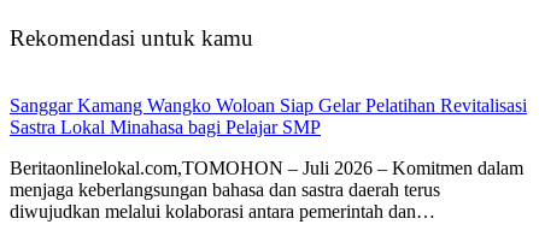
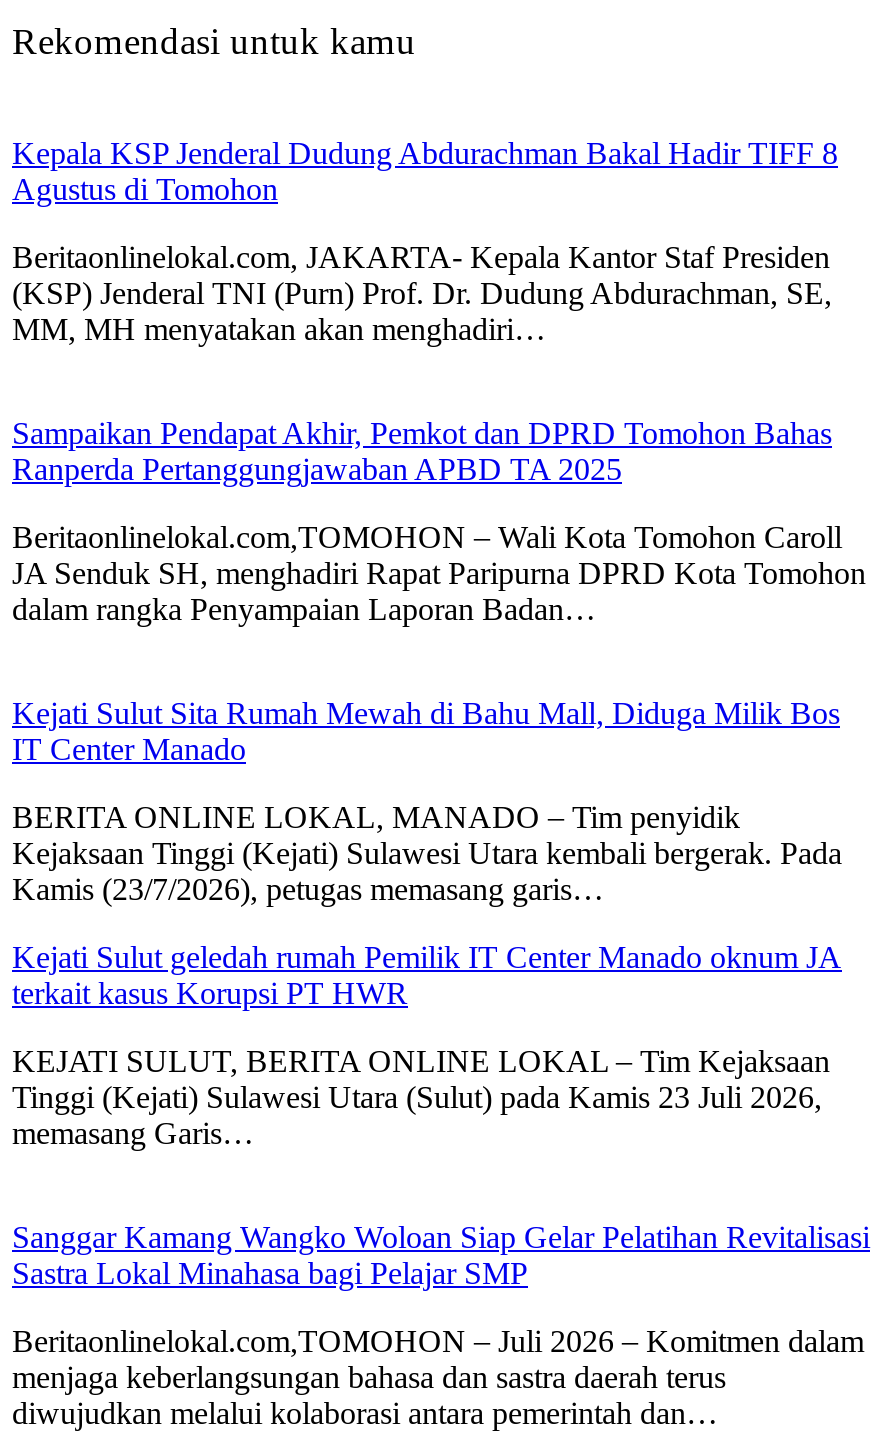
+ Kepala KSP Jenderal Dudung Abdurachman Bakal Hadir TIFF 8
+ Agustus di Tomohon
+ Beritaonlinelokal.com, JAKARTA- Kepala Kantor Staf Presiden
+ (KSP) Jenderal TNI (Purn) Prof. Dr. Dudung Abdurachman, SE,
+ MM, MH menyatakan akan menghadiri…
+ Sampaikan Pendapat Akhir, Pemkot dan DPRD Tomohon Bahas
+ Ranperda Pertanggungjawaban APBD TA 2025
+ Beritaonlinelokal.com,TOMOHON – Wali Kota Tomohon Caroll
+ JA Senduk SH, menghadiri Rapat Paripurna DPRD Kota Tomohon
+ dalam rangka Penyampaian Laporan Badan…
+ Kejati Sulut Sita Rumah Mewah di Bahu Mall, Diduga Milik Bos
+ IT Center Manado
+ BERITA ONLINE LOKAL, MANADO – Tim penyidik
+ Kejaksaan Tinggi (Kejati) Sulawesi Utara kembali bergerak. Pada
+ Kamis (23/7/2026), petugas memasang garis…
+ Kejati Sulut geledah rumah Pemilik IT Center Manado oknum JA
+ terkait kasus Korupsi PT HWR
+ KEJATI SULUT, BERITA ONLINE LOKAL – Tim Kejaksaan
+ Tinggi (Kejati) Sulawesi Utara (Sulut) pada Kamis 23 Juli 2026,
+ memasang Garis…
